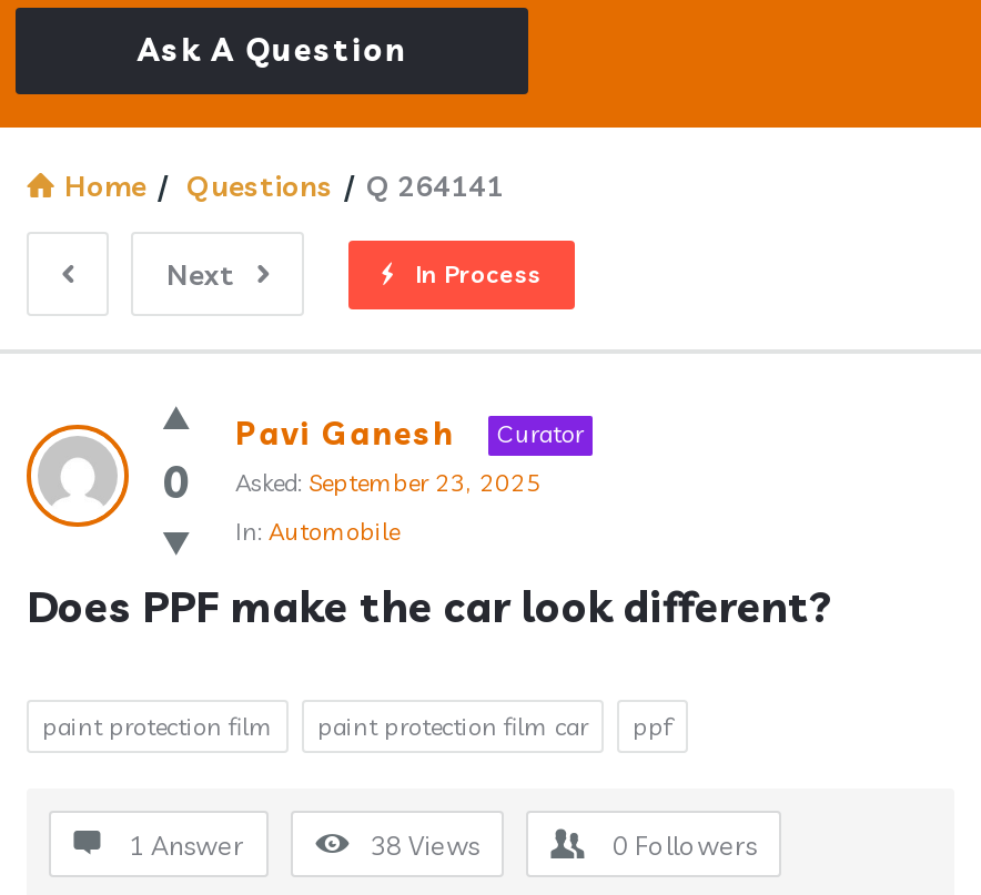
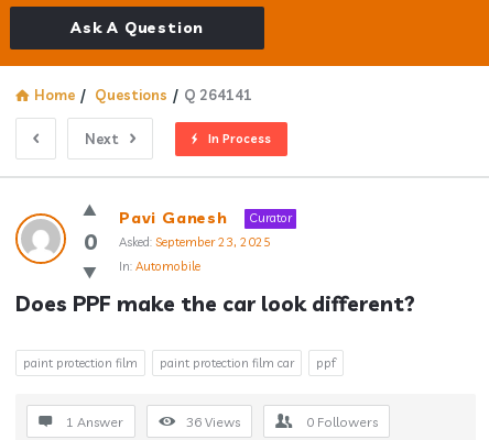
- 38 Views
+ 36 Views
